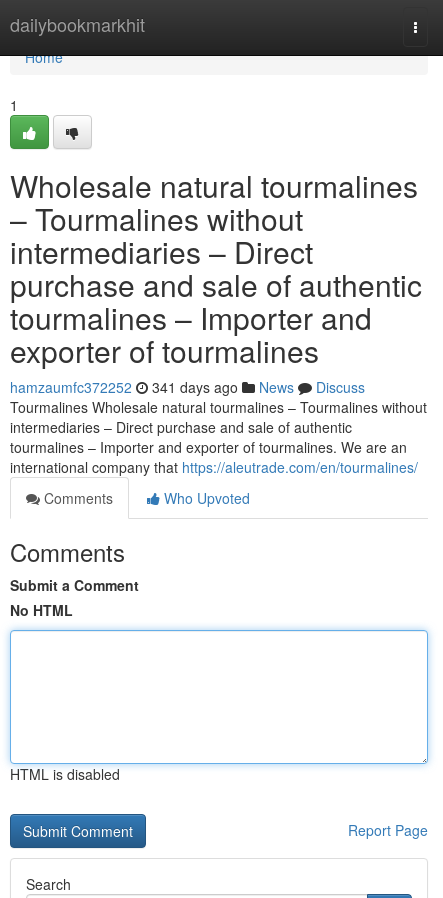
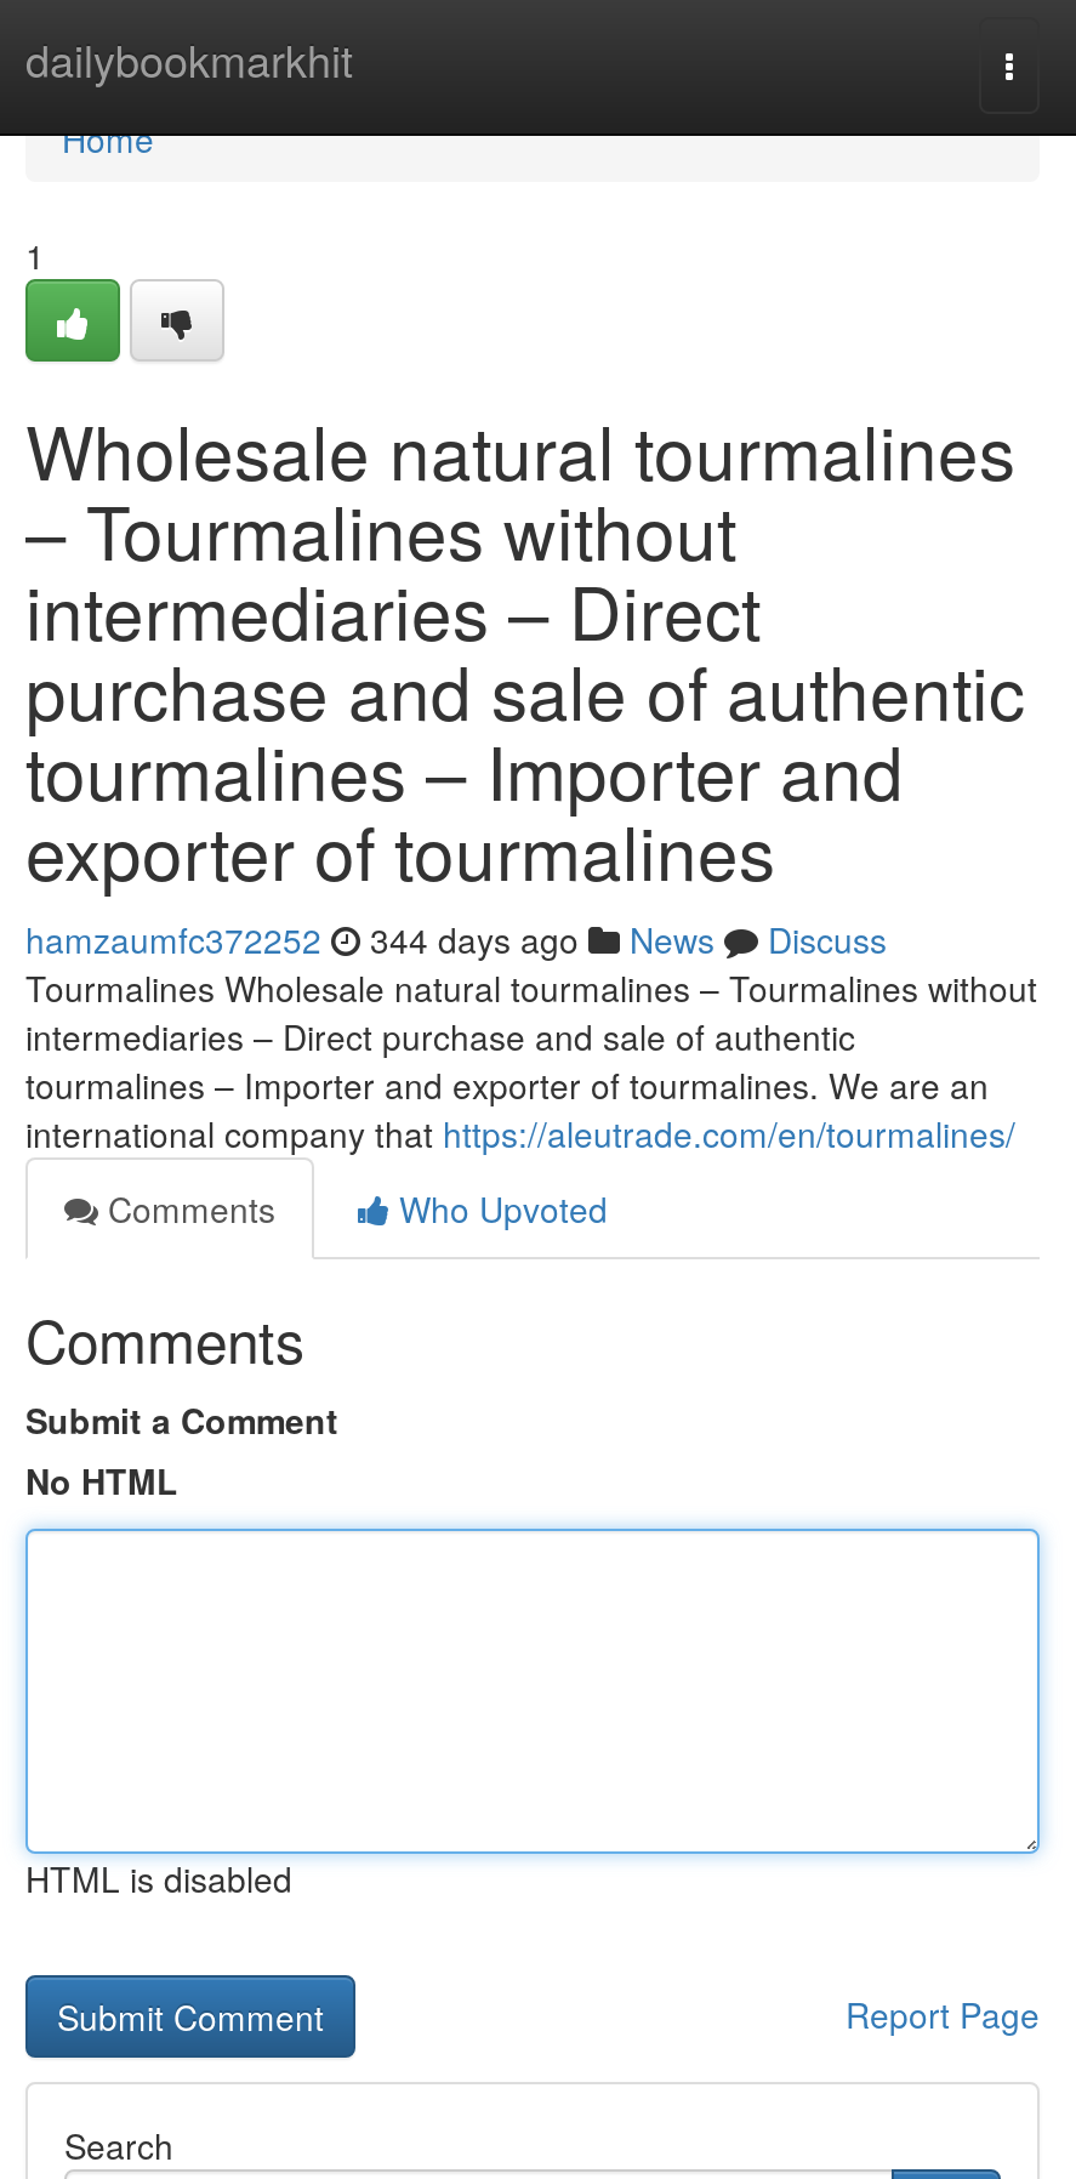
- hamzaumfc372252 341 days ago News Discuss
+ hamzaumfc372252 344 days ago News Discuss
